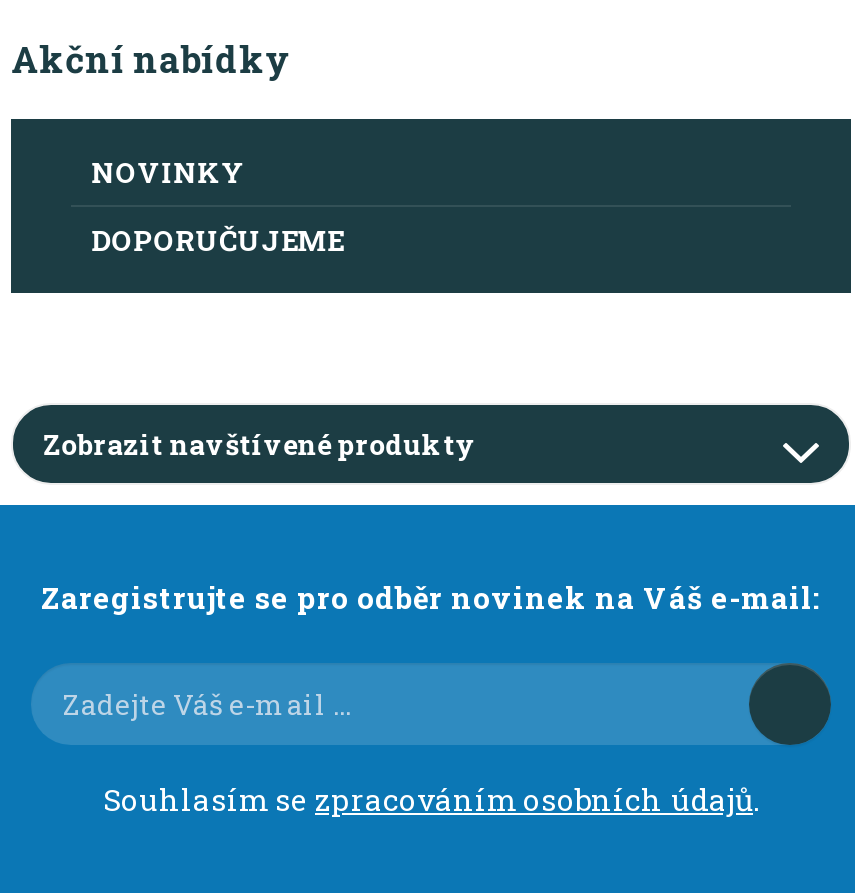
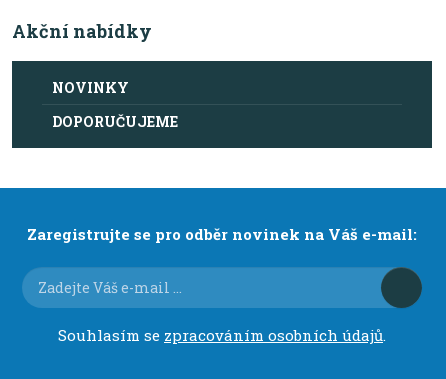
- Zobrazit navštívené produkty
